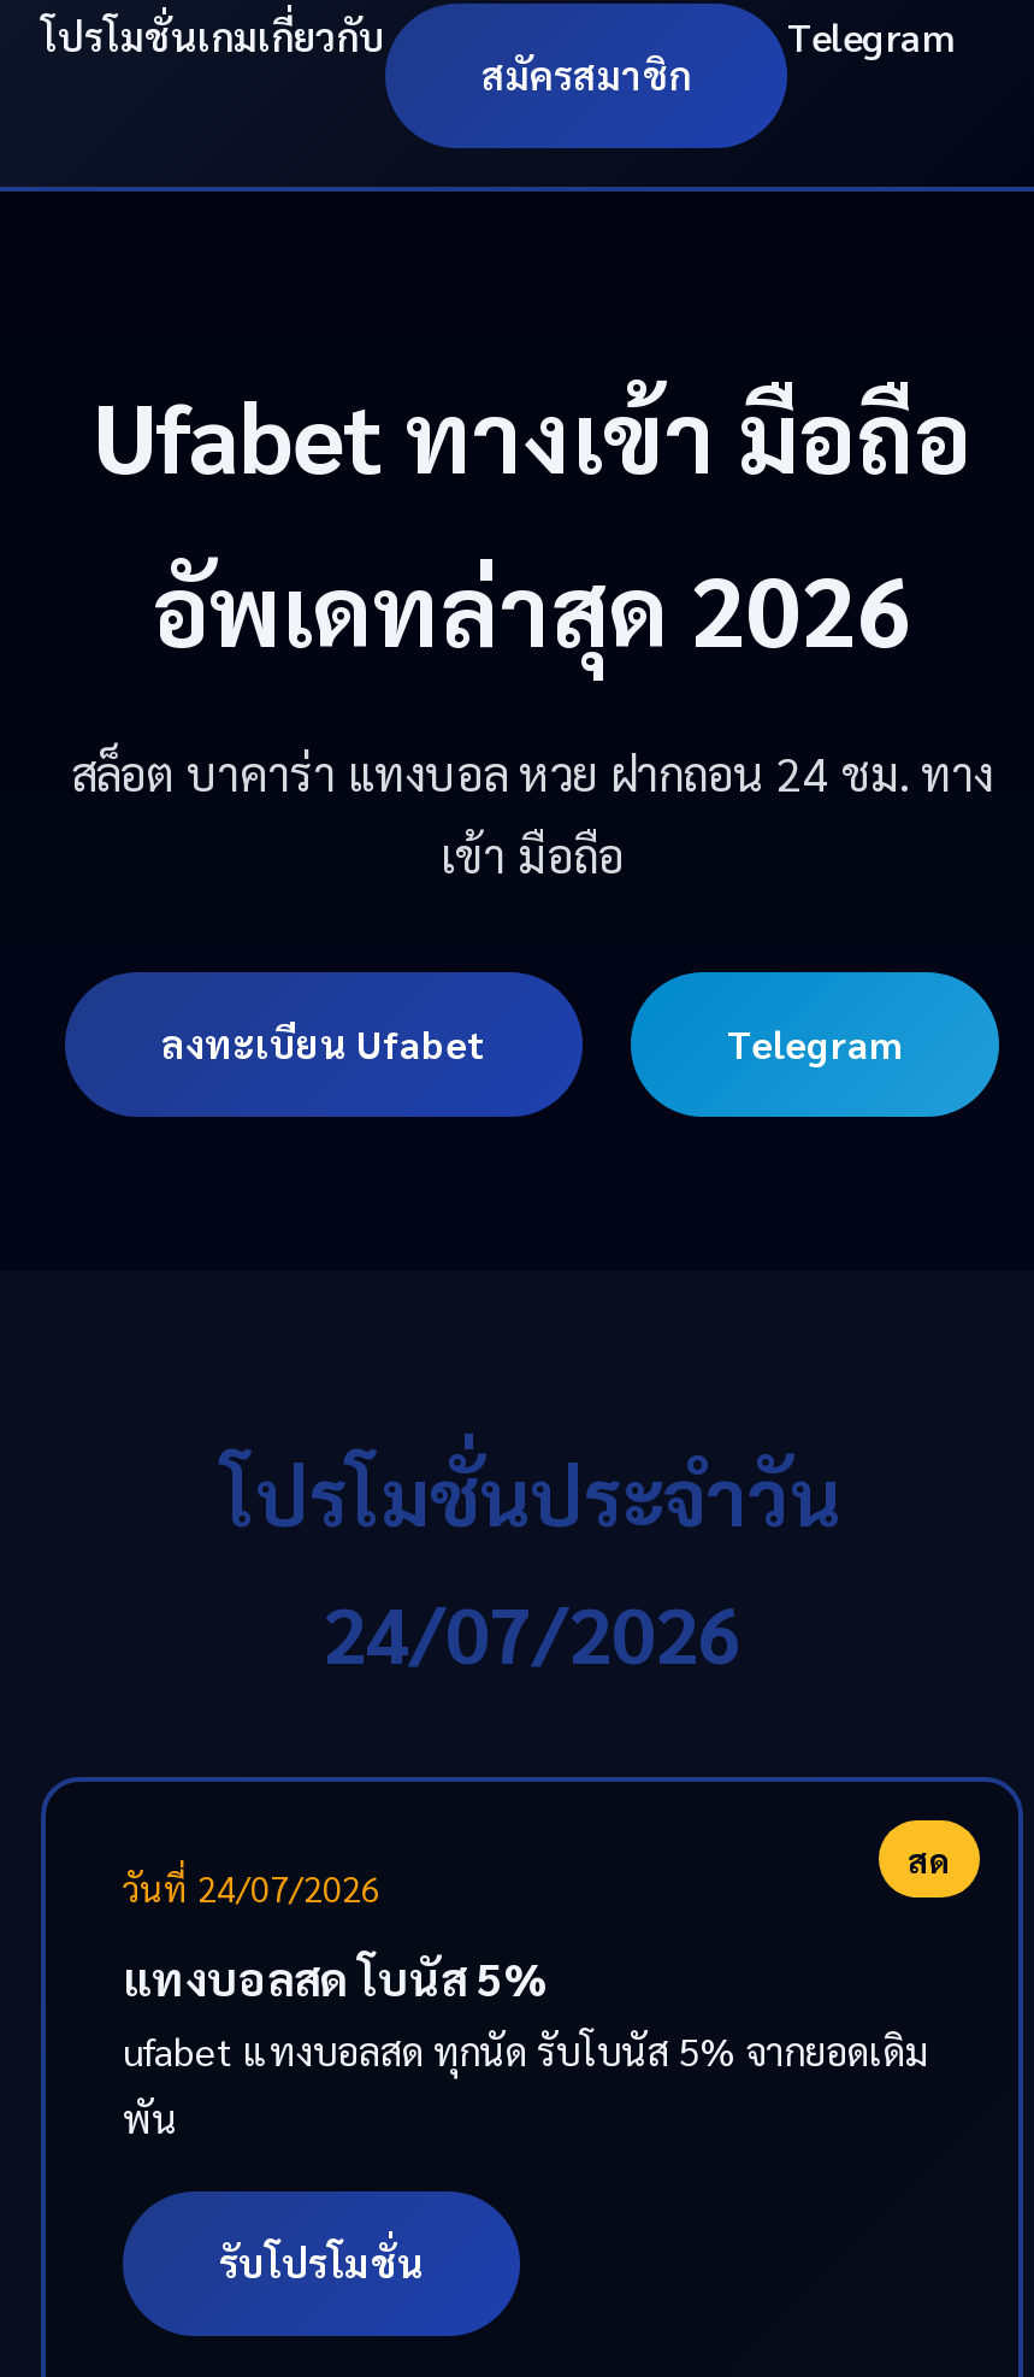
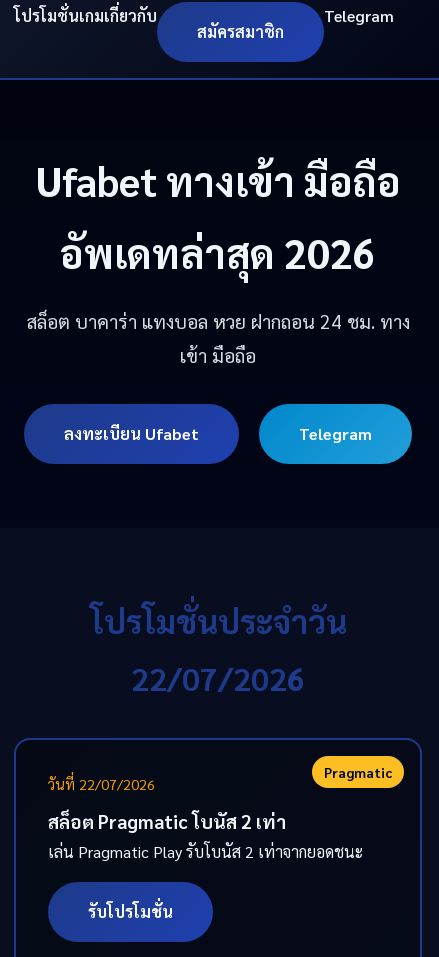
- 24/07/2026
+ 22/07/2026

- สด
- วันที่ 24/07/2026
+ Pragmatic
+ วันที่ 22/07/2026

- แทงบอลสด โบนัส 5%
- ufabet แทงบอลสด ทุกนัด รับโบนัส 5% จากยอดเดิม
- พัน
+ สล็อต Pragmatic โบนัส 2 เท่า
+ เล่น Pragmatic Play รับโบนัส 2 เท่าจากยอดชนะ
